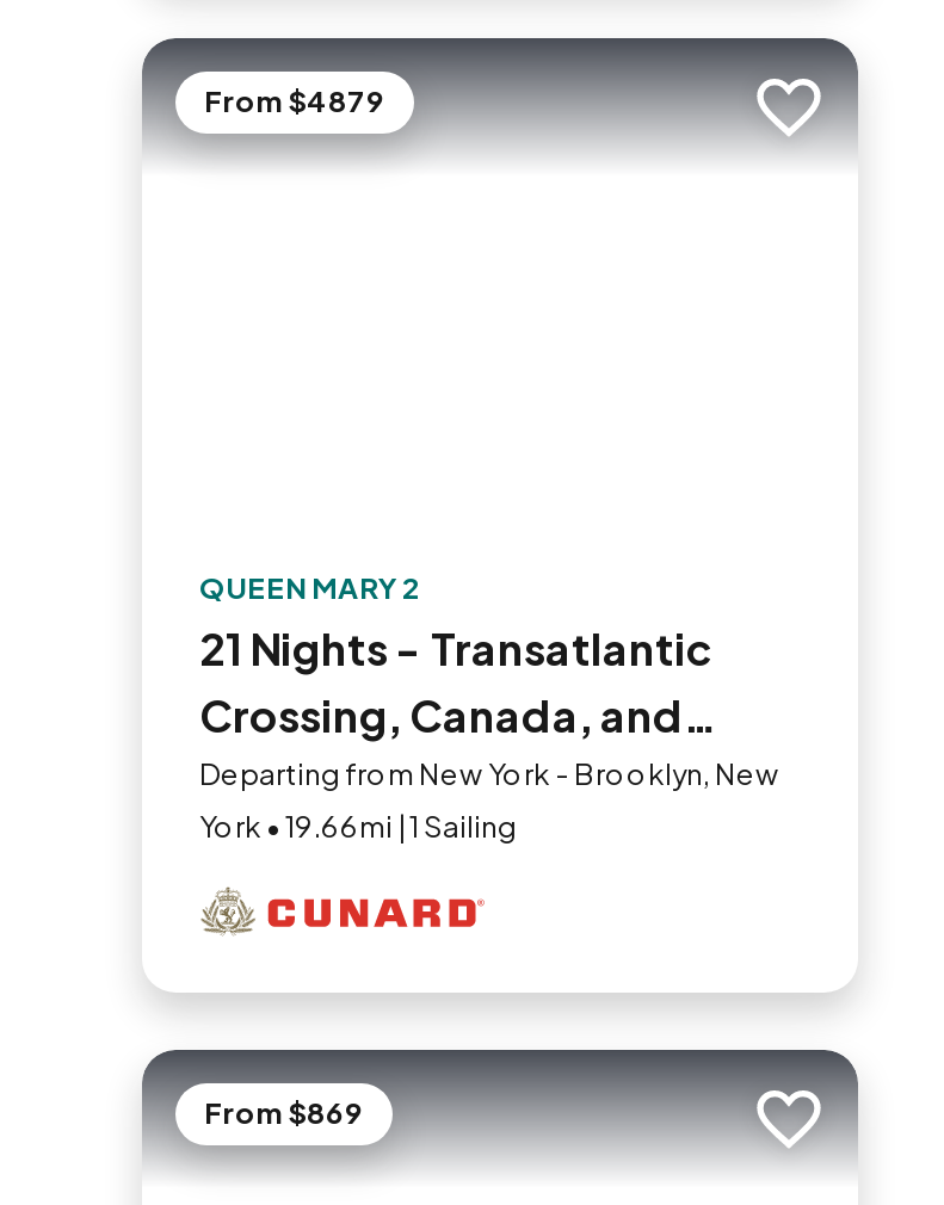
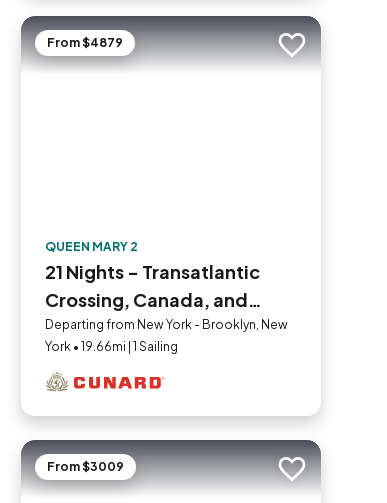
- From $869
+ From $3009
